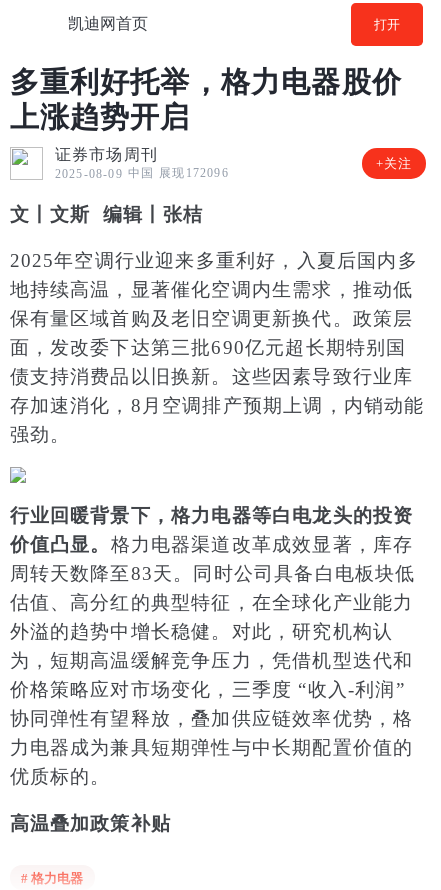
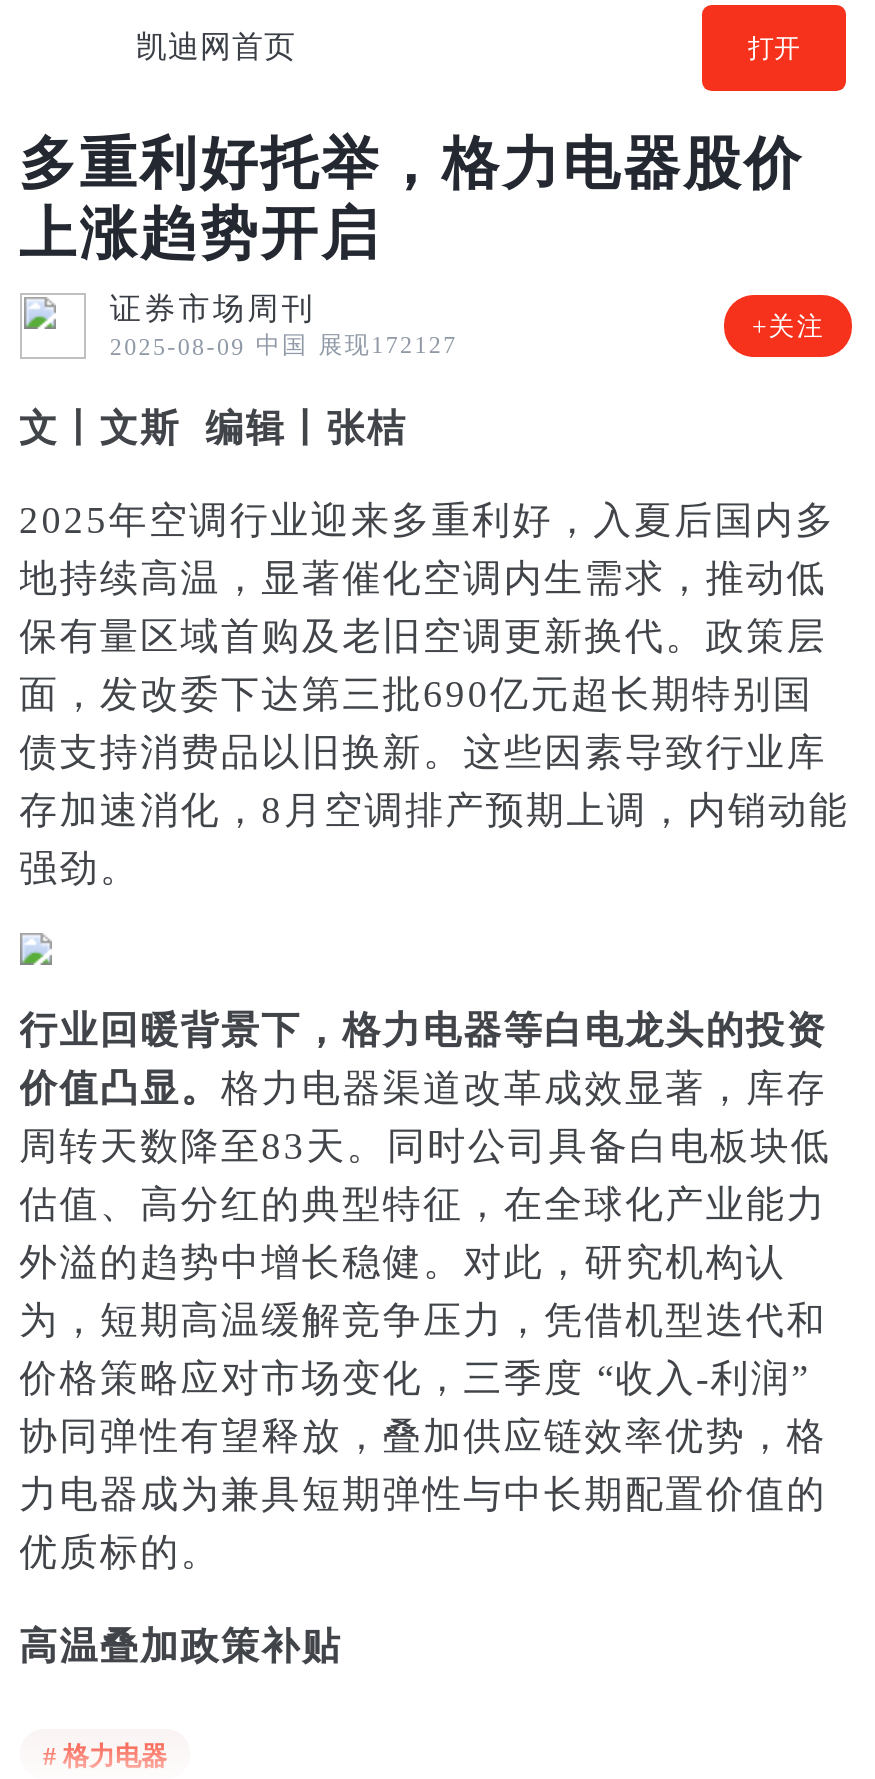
- 2025-08-09 中国 展现172096
+ 2025-08-09 中国 展现172127
